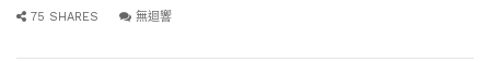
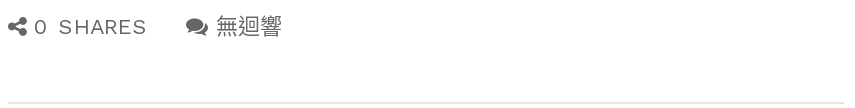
- 75 SHARES 無迴響
+ 0 SHARES 無迴響
